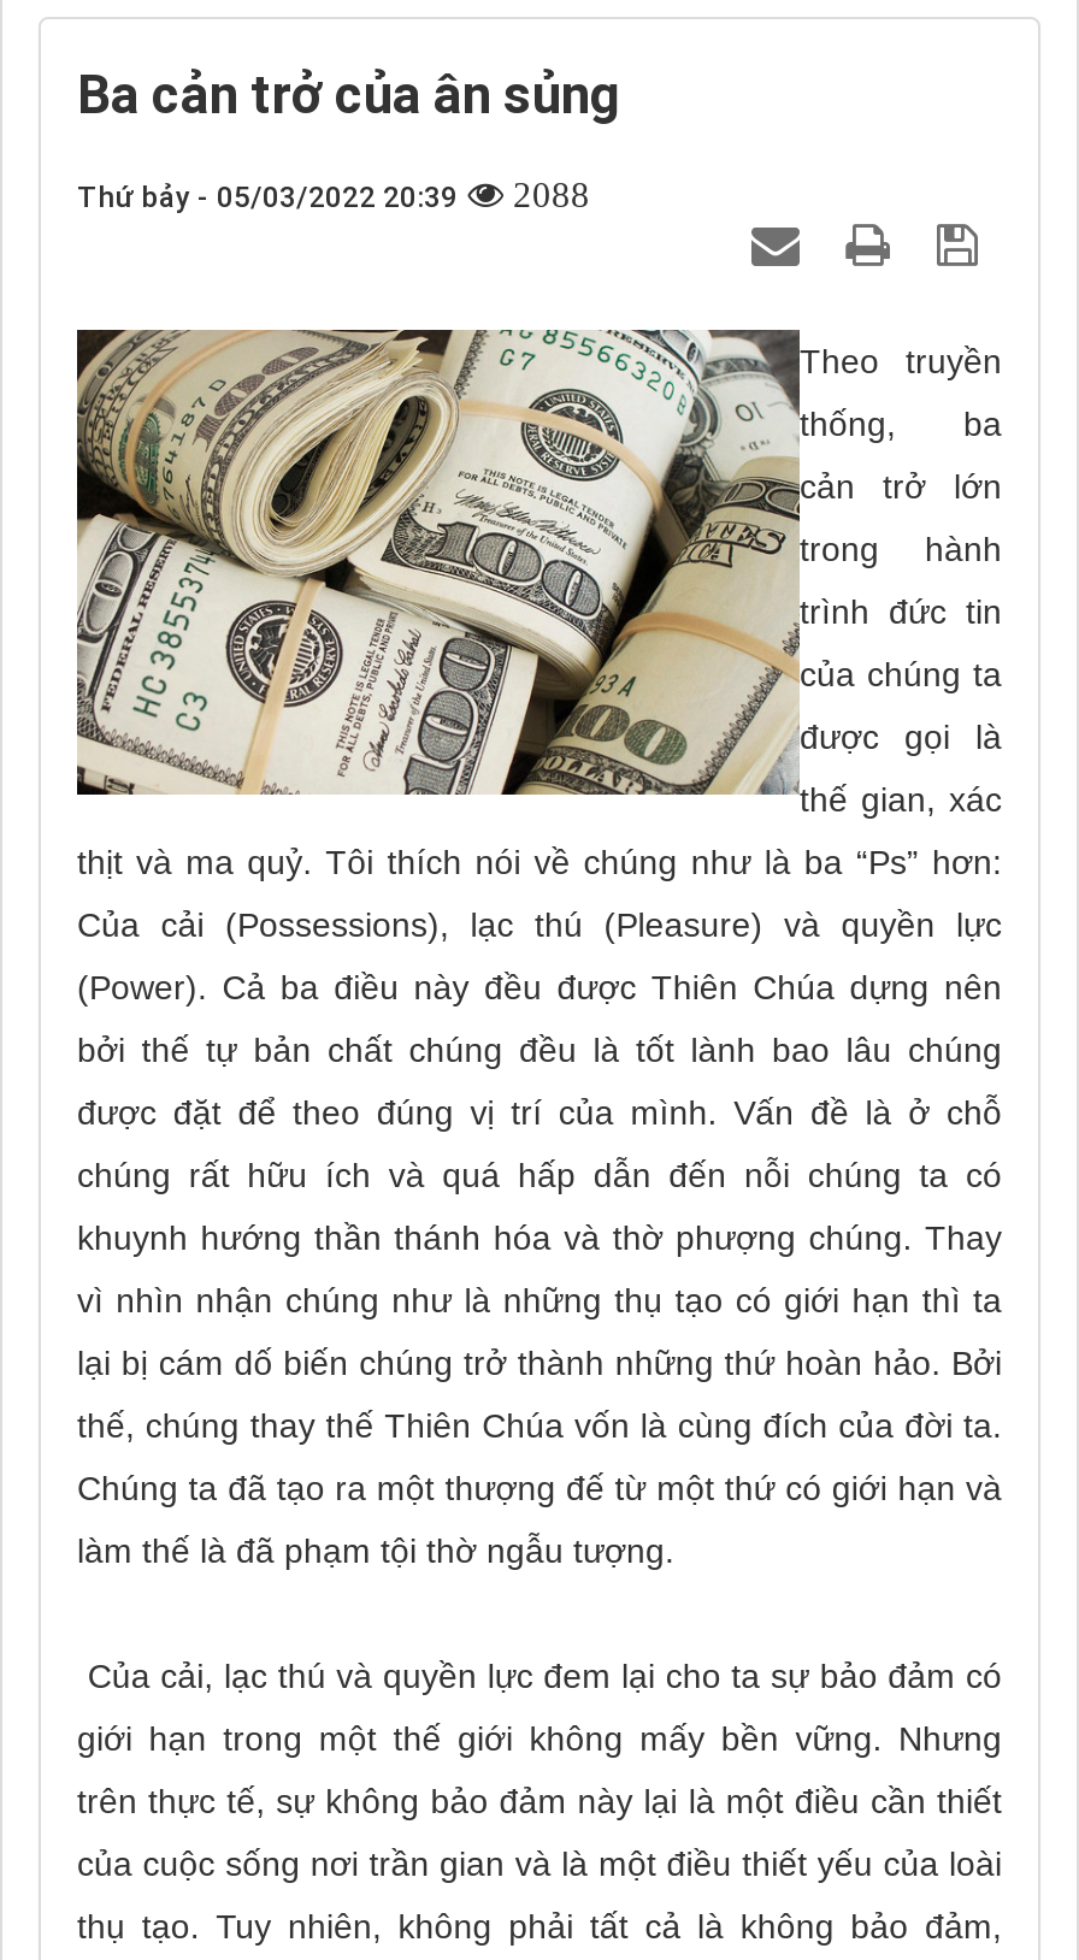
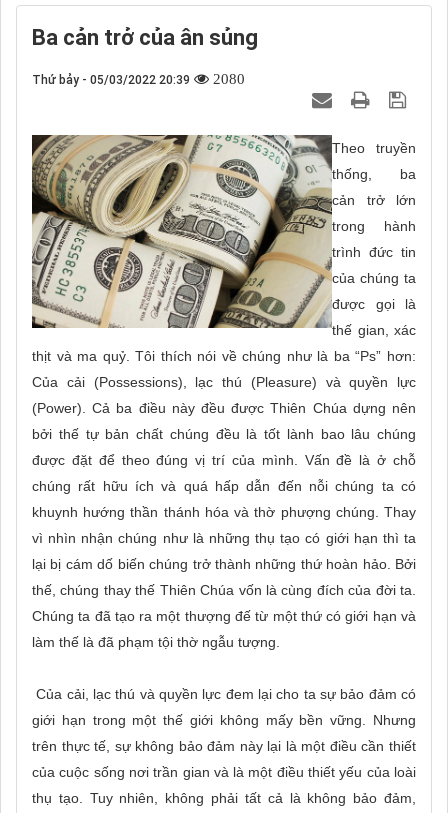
- Thứ bảy - 05/03/2022 20:39 2088
+ Thứ bảy - 05/03/2022 20:39 2080
